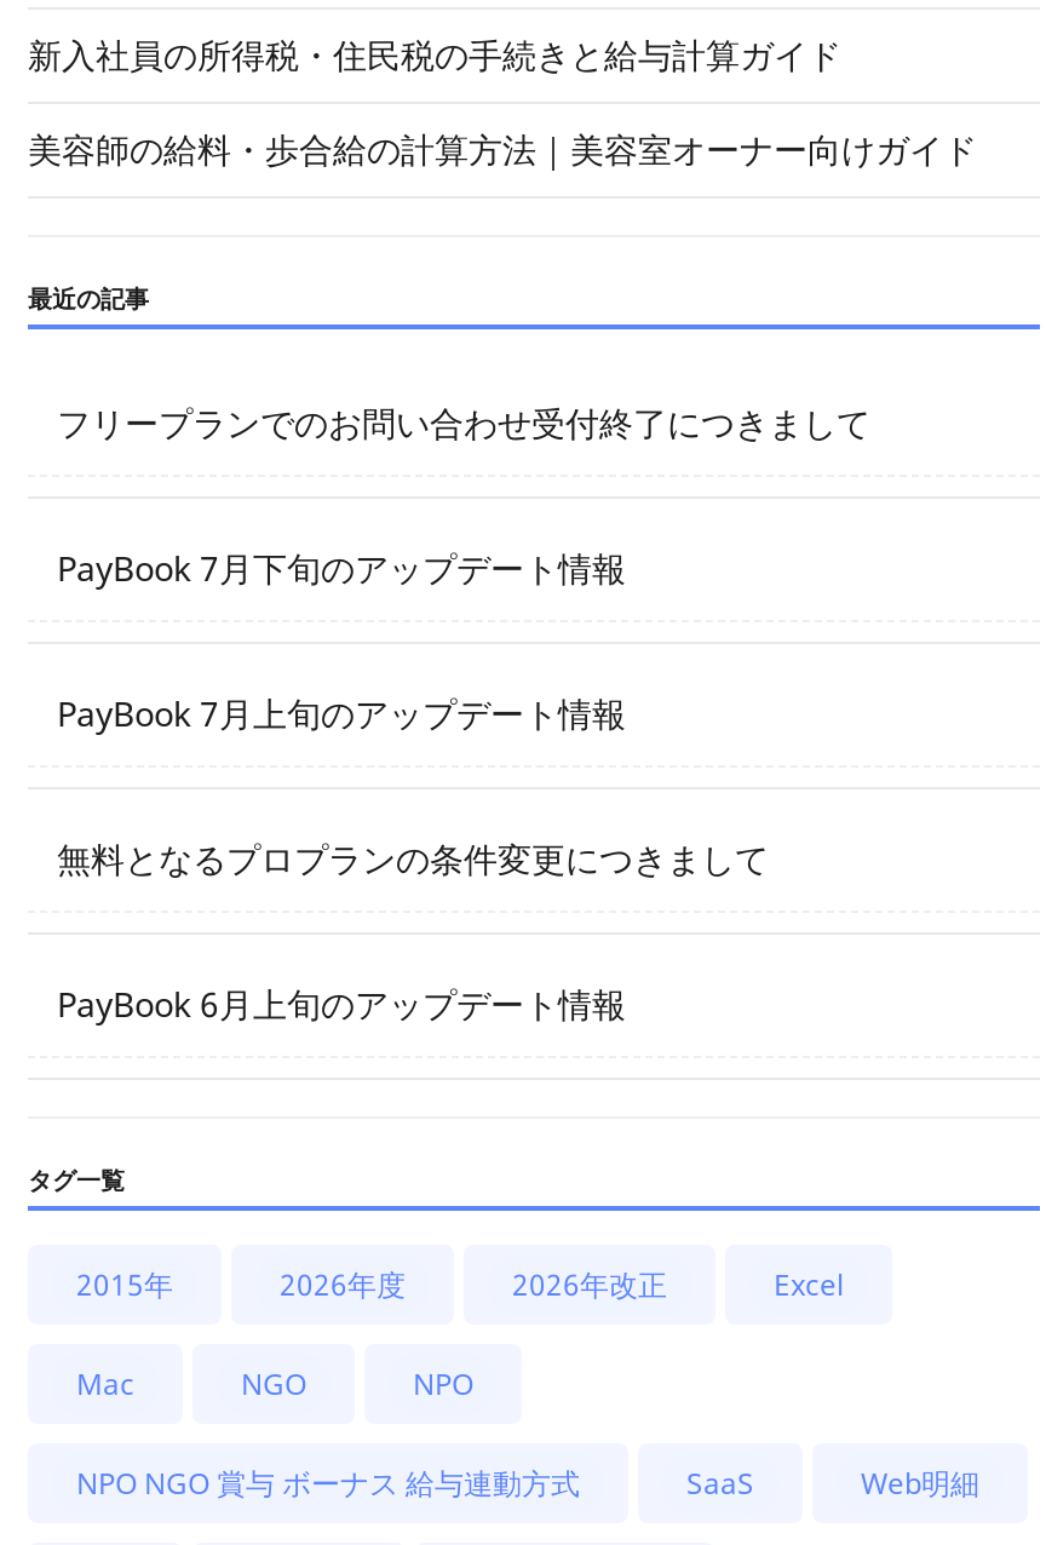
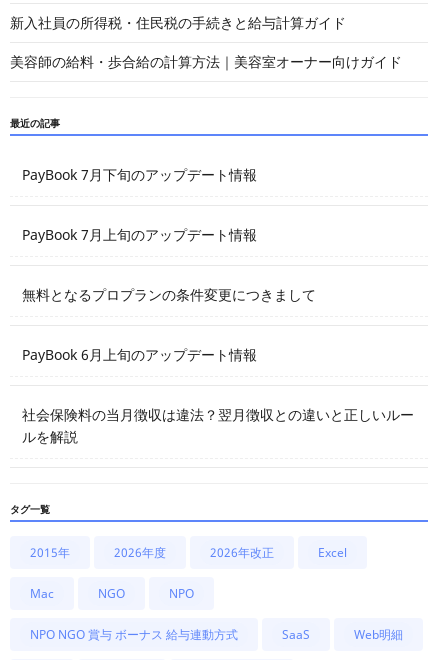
- フリープランでのお問い合わせ受付終了につきまして

moved up: PayBook 7月下旬のアップデート情報 | PayBook 7月上旬のアップデート情報 | 無料となるプロプランの条件変更につきまして | PayBook 6月上旬のアップデート情報

+ 社会保険料の当月徴収は違法？翌月徴収との違いと正しいルー
+ ルを解説
